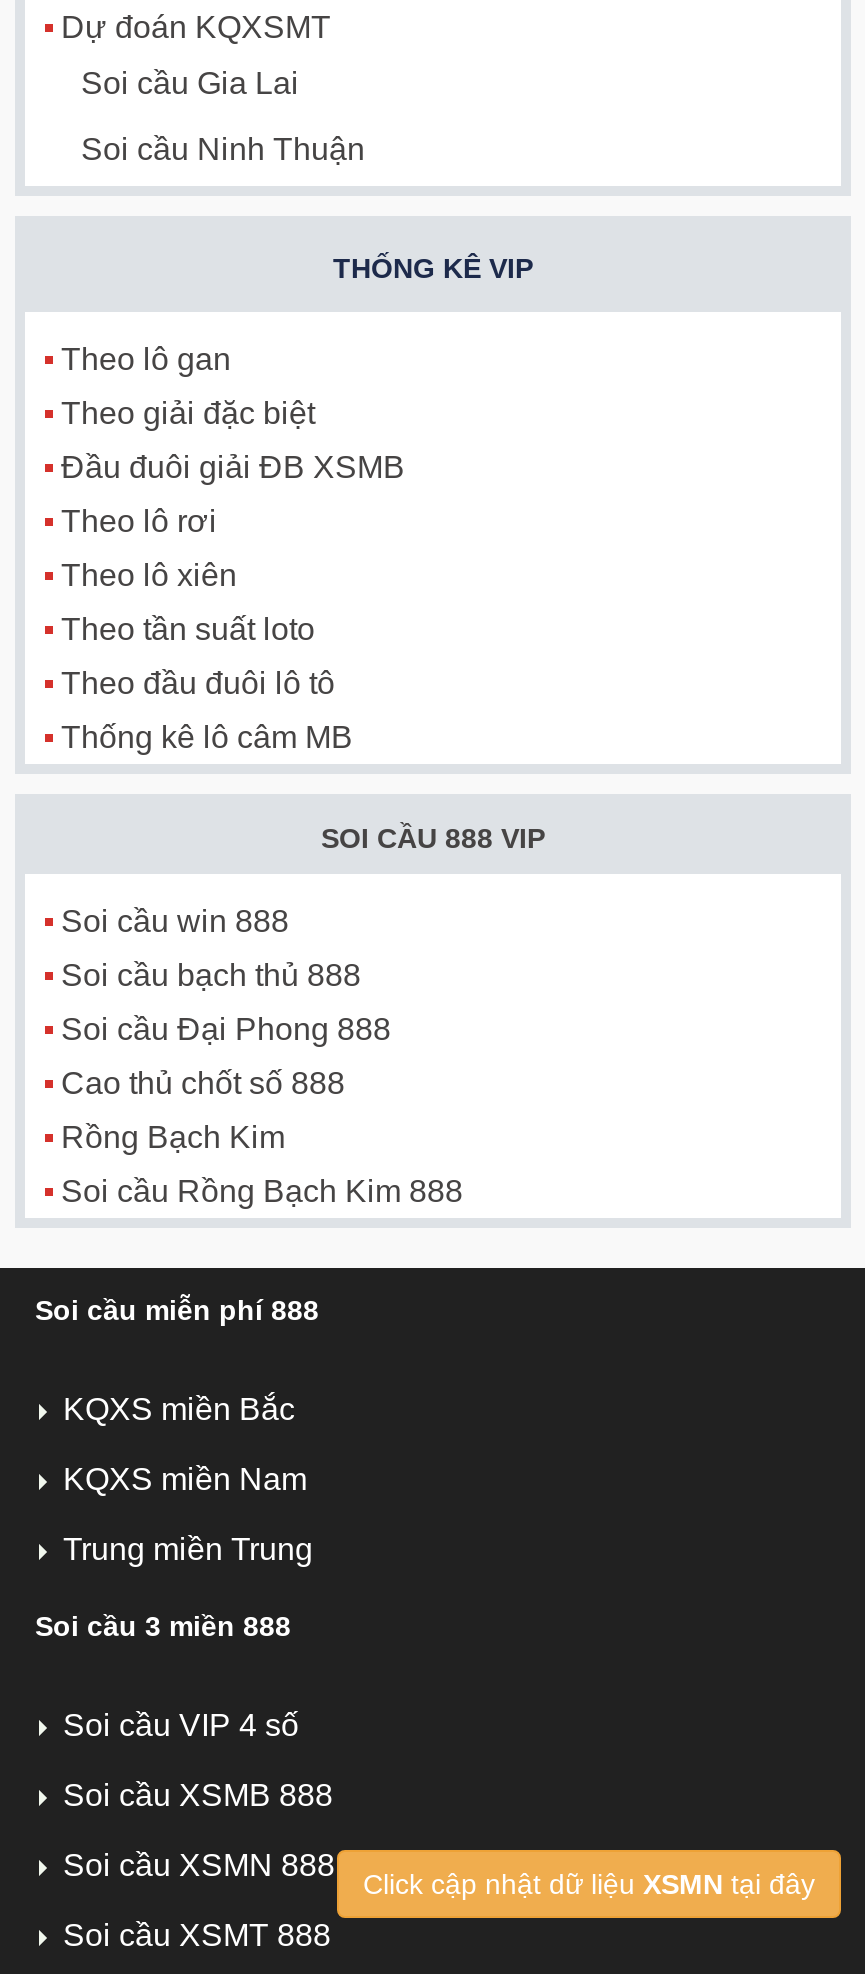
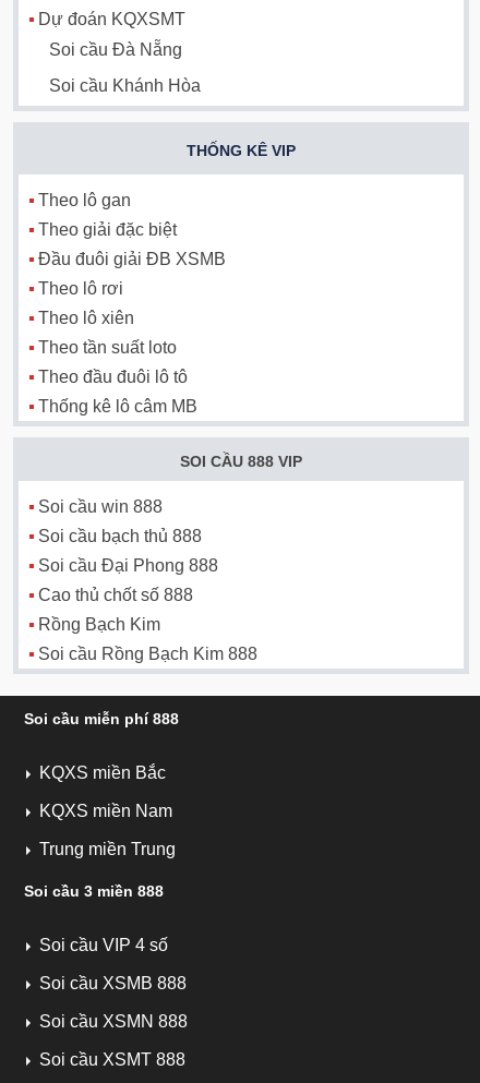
- Soi cầu Gia Lai
+ Soi cầu Đà Nẵng

- Soi cầu Ninh Thuận
+ Soi cầu Khánh Hòa

- Click cập nhật dữ liệu XSMN tại đây
